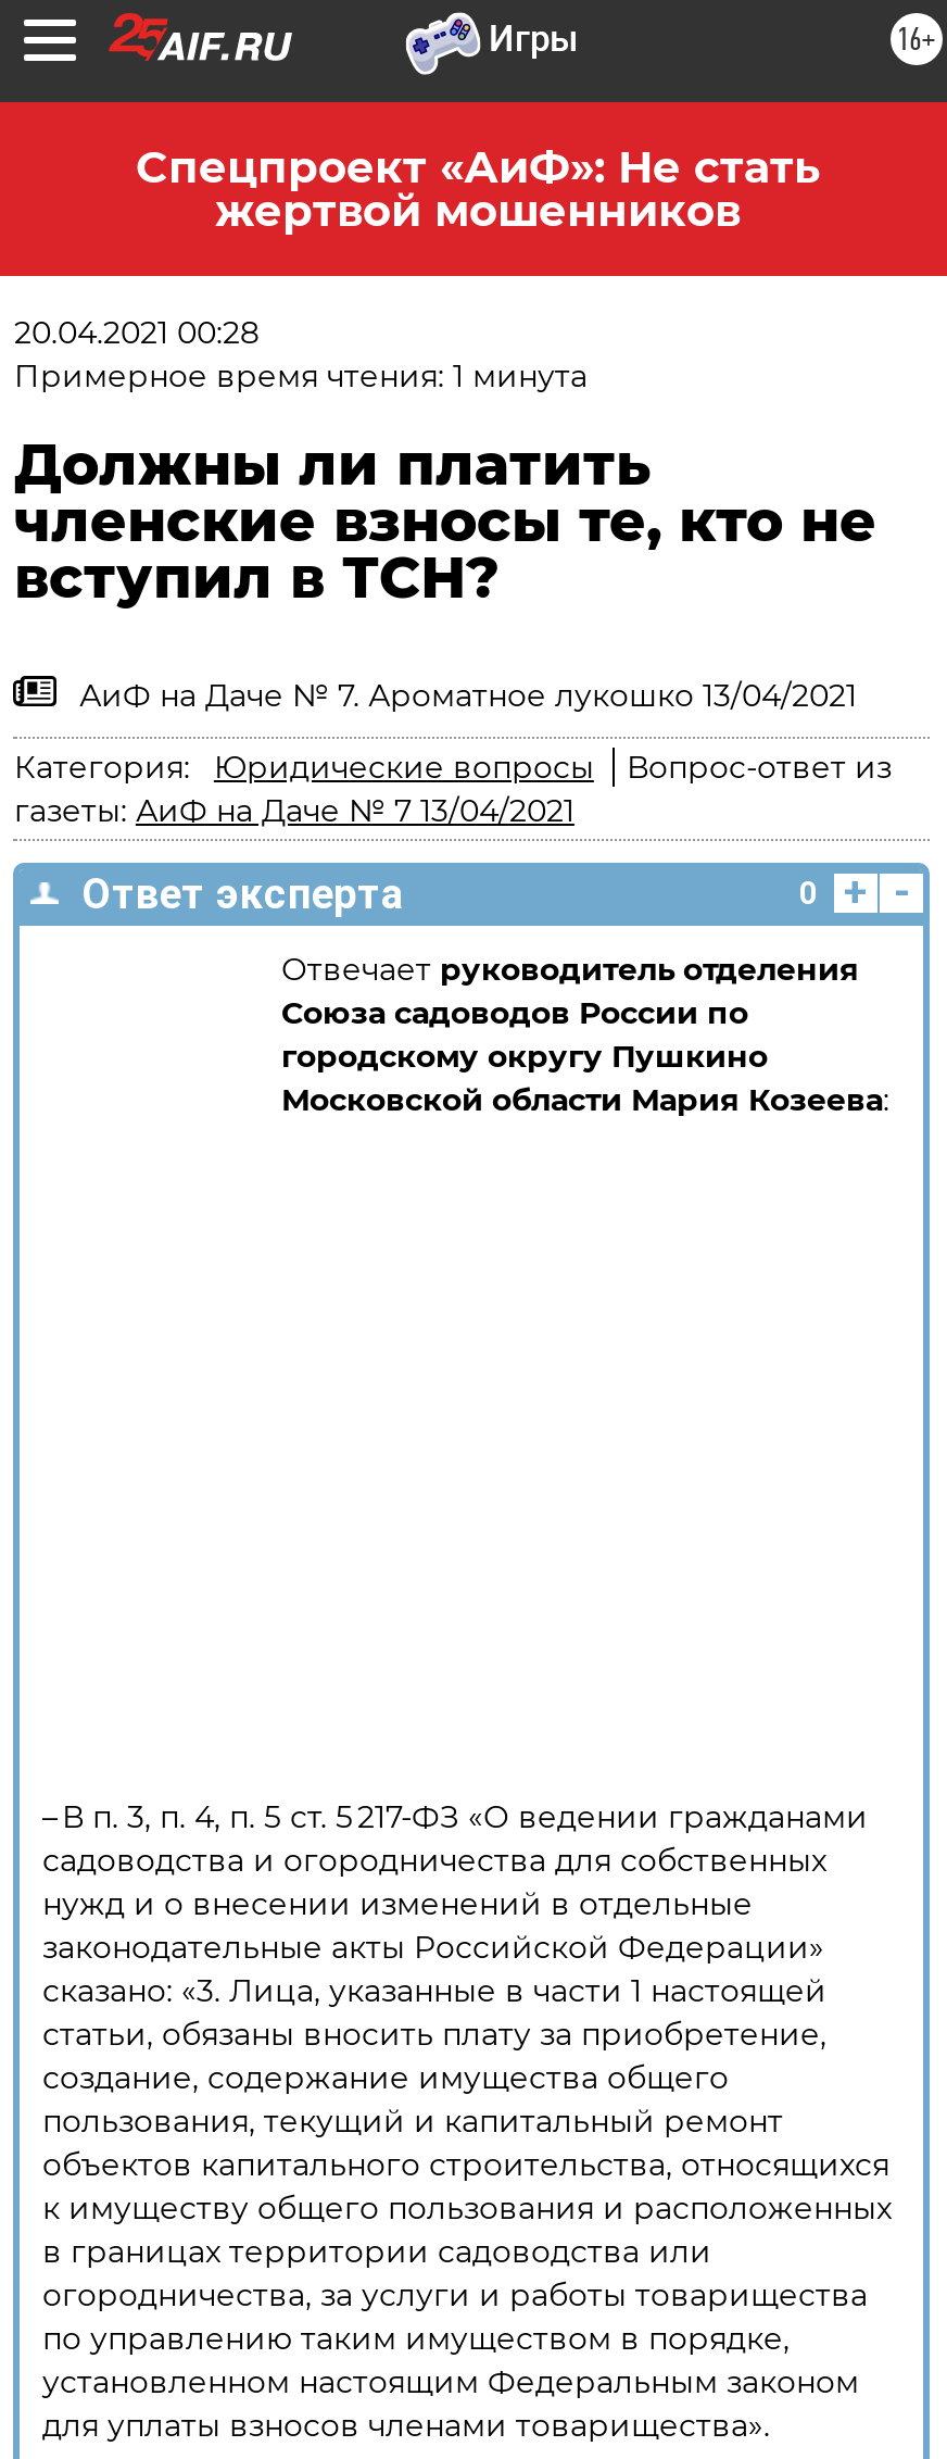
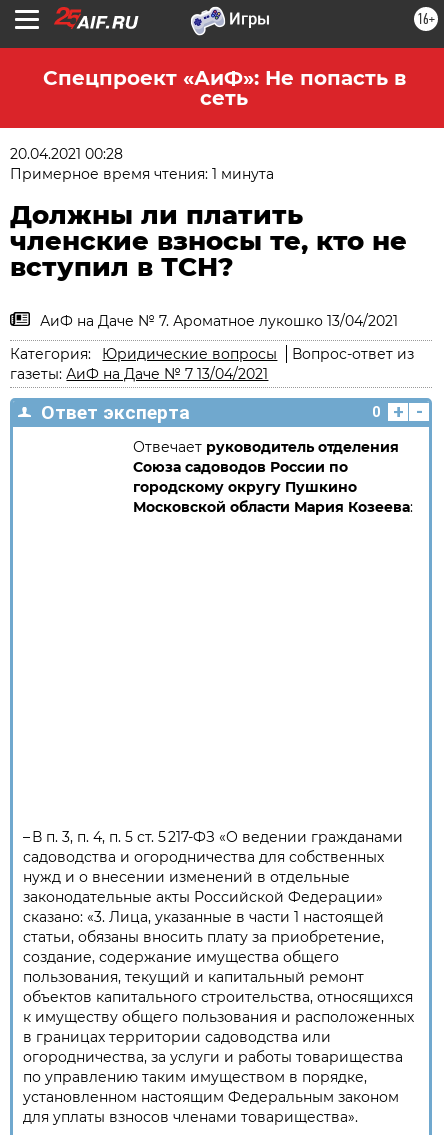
- Спецпроект «АиФ»: Не стать
- жертвой мошенников
+ Спецпроект «АиФ»: Не попасть в
+ сеть
